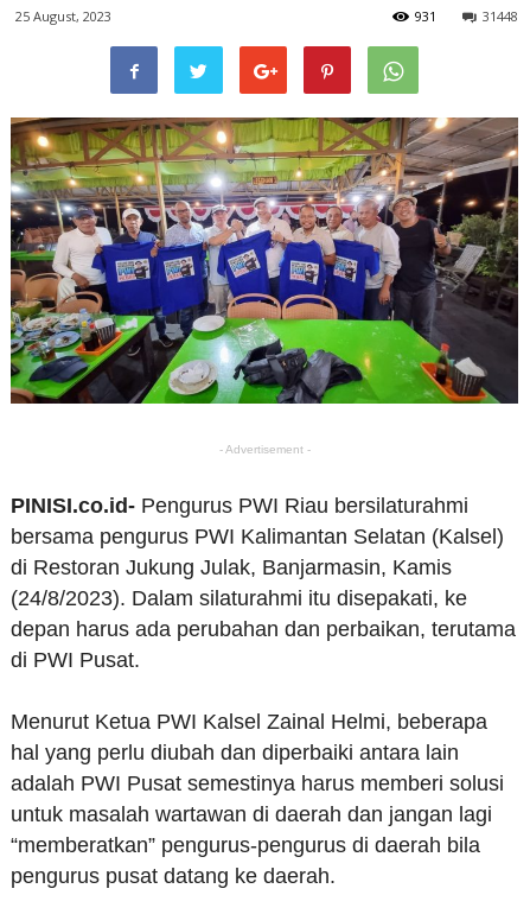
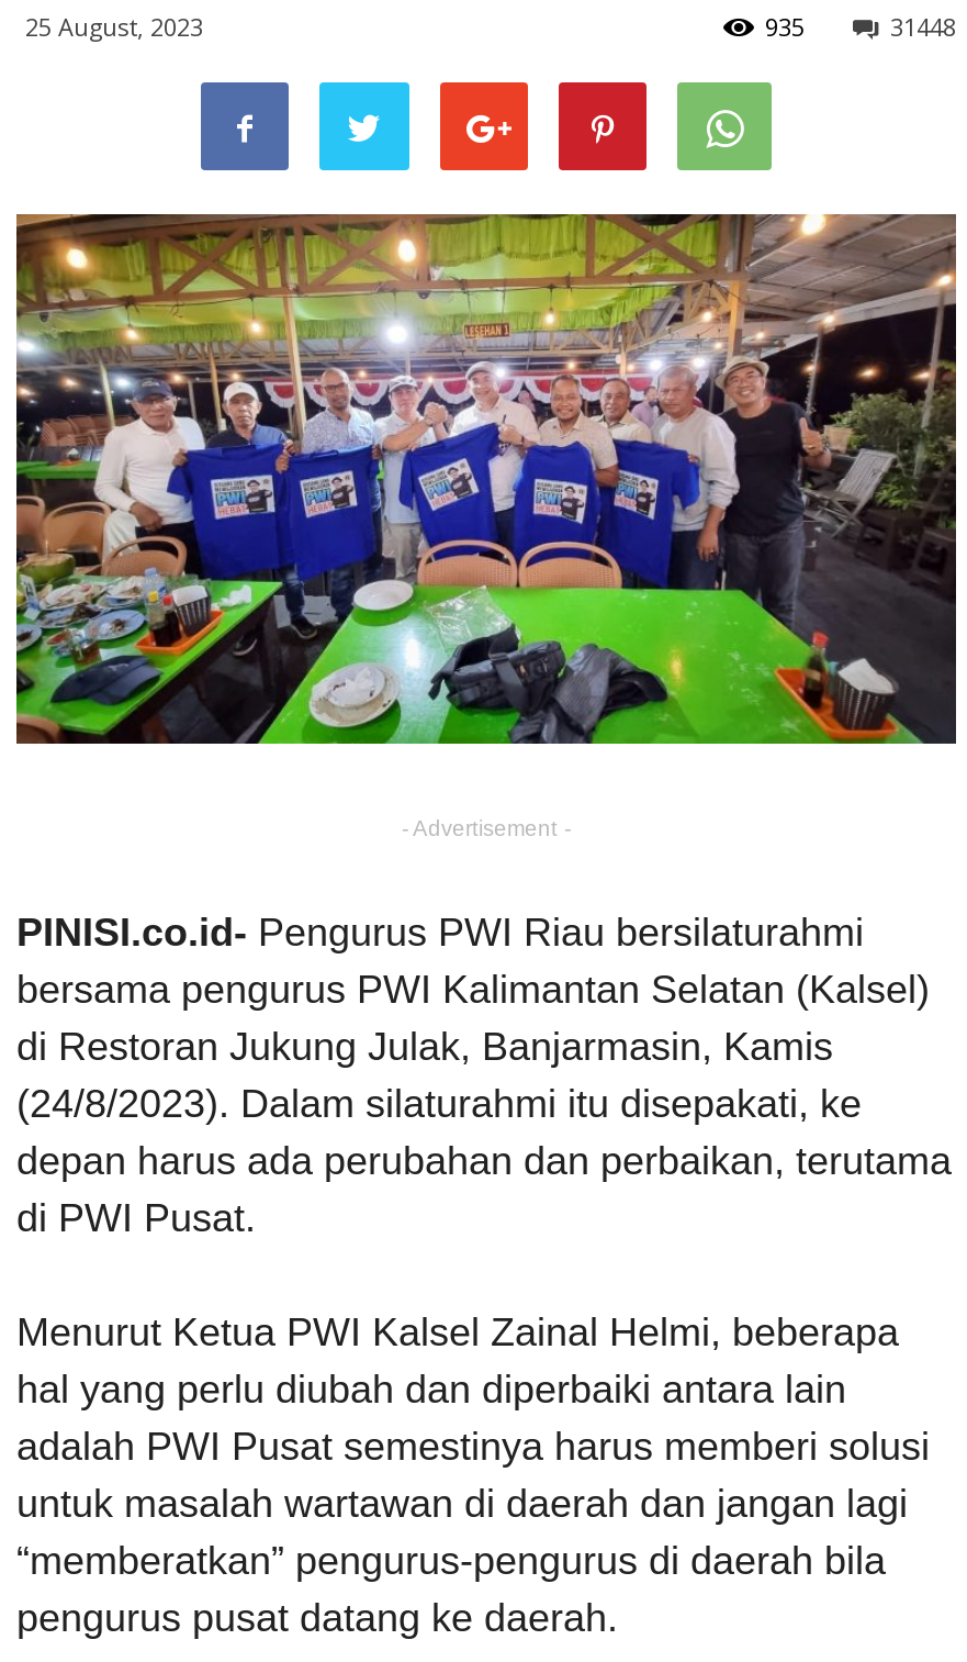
- 931
+ 935
